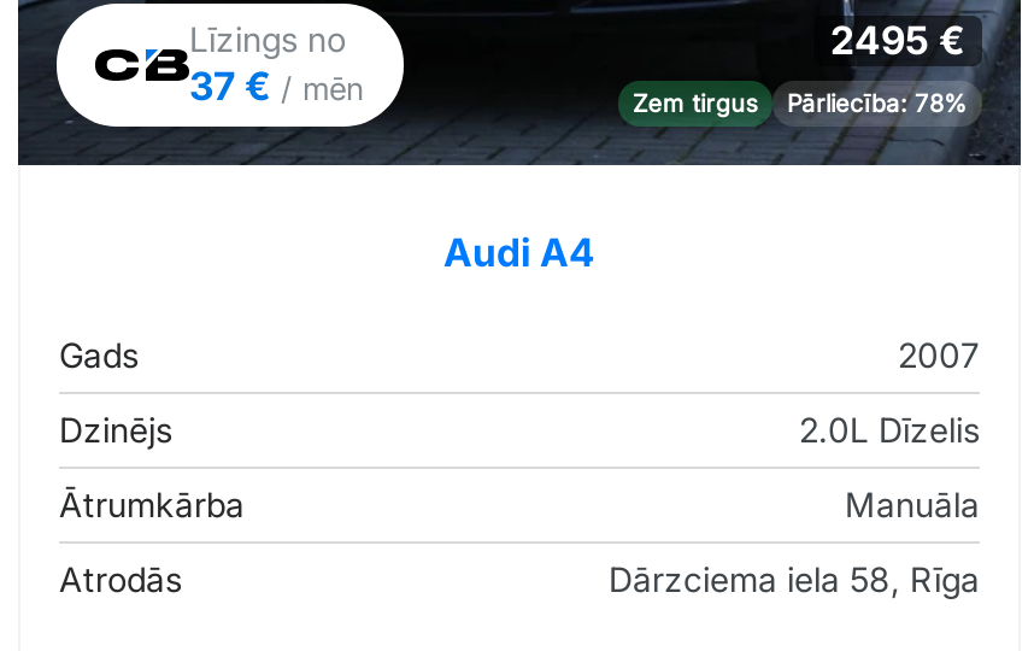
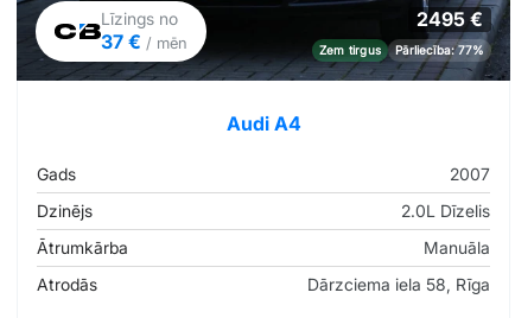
- Zem tirgus Pārliecība: 78%
+ Zem tirgus Pārliecība: 77%
